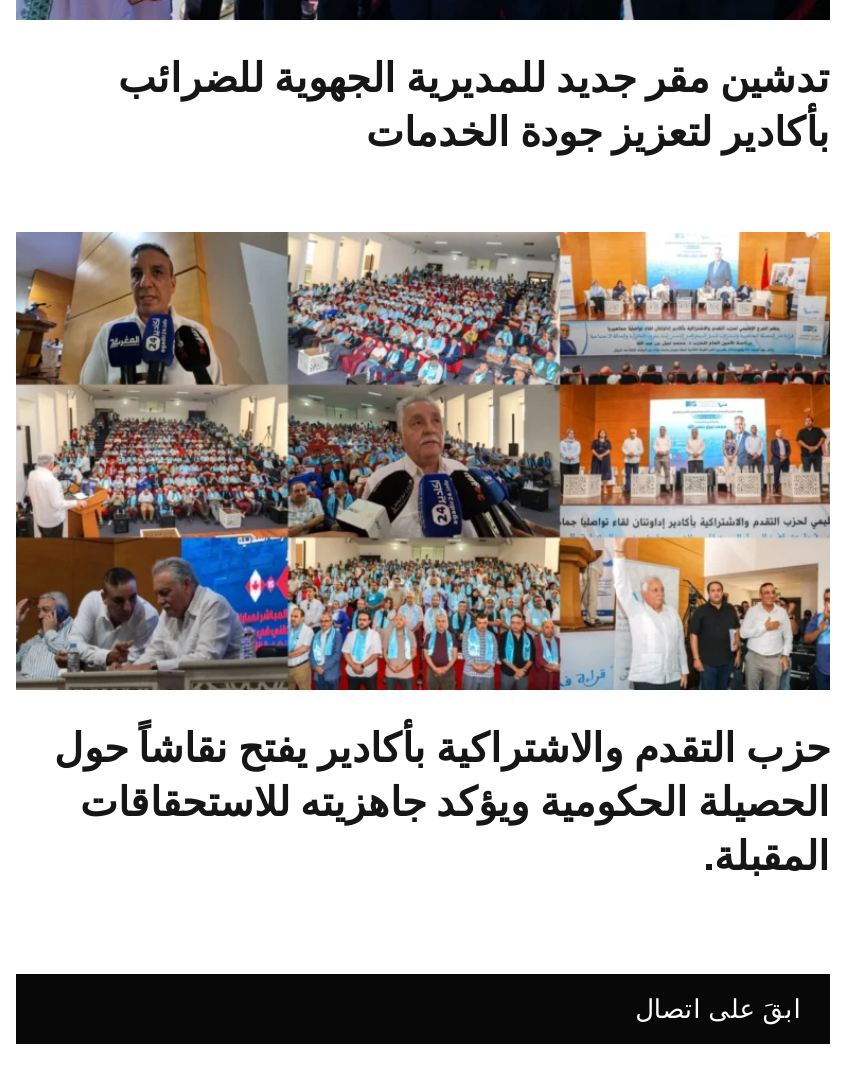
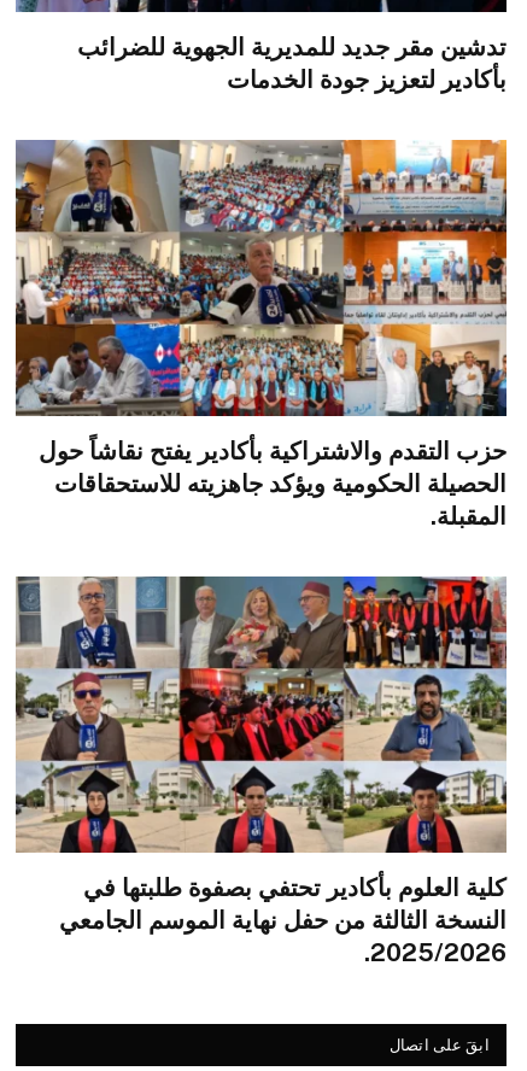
+ [image]
+ كلية العلوم بأكادير تحتفي بصفوة طلبتها في
+ النسخة الثالثة من حفل نهاية الموسم الجامعي
+ 2025/2026.
